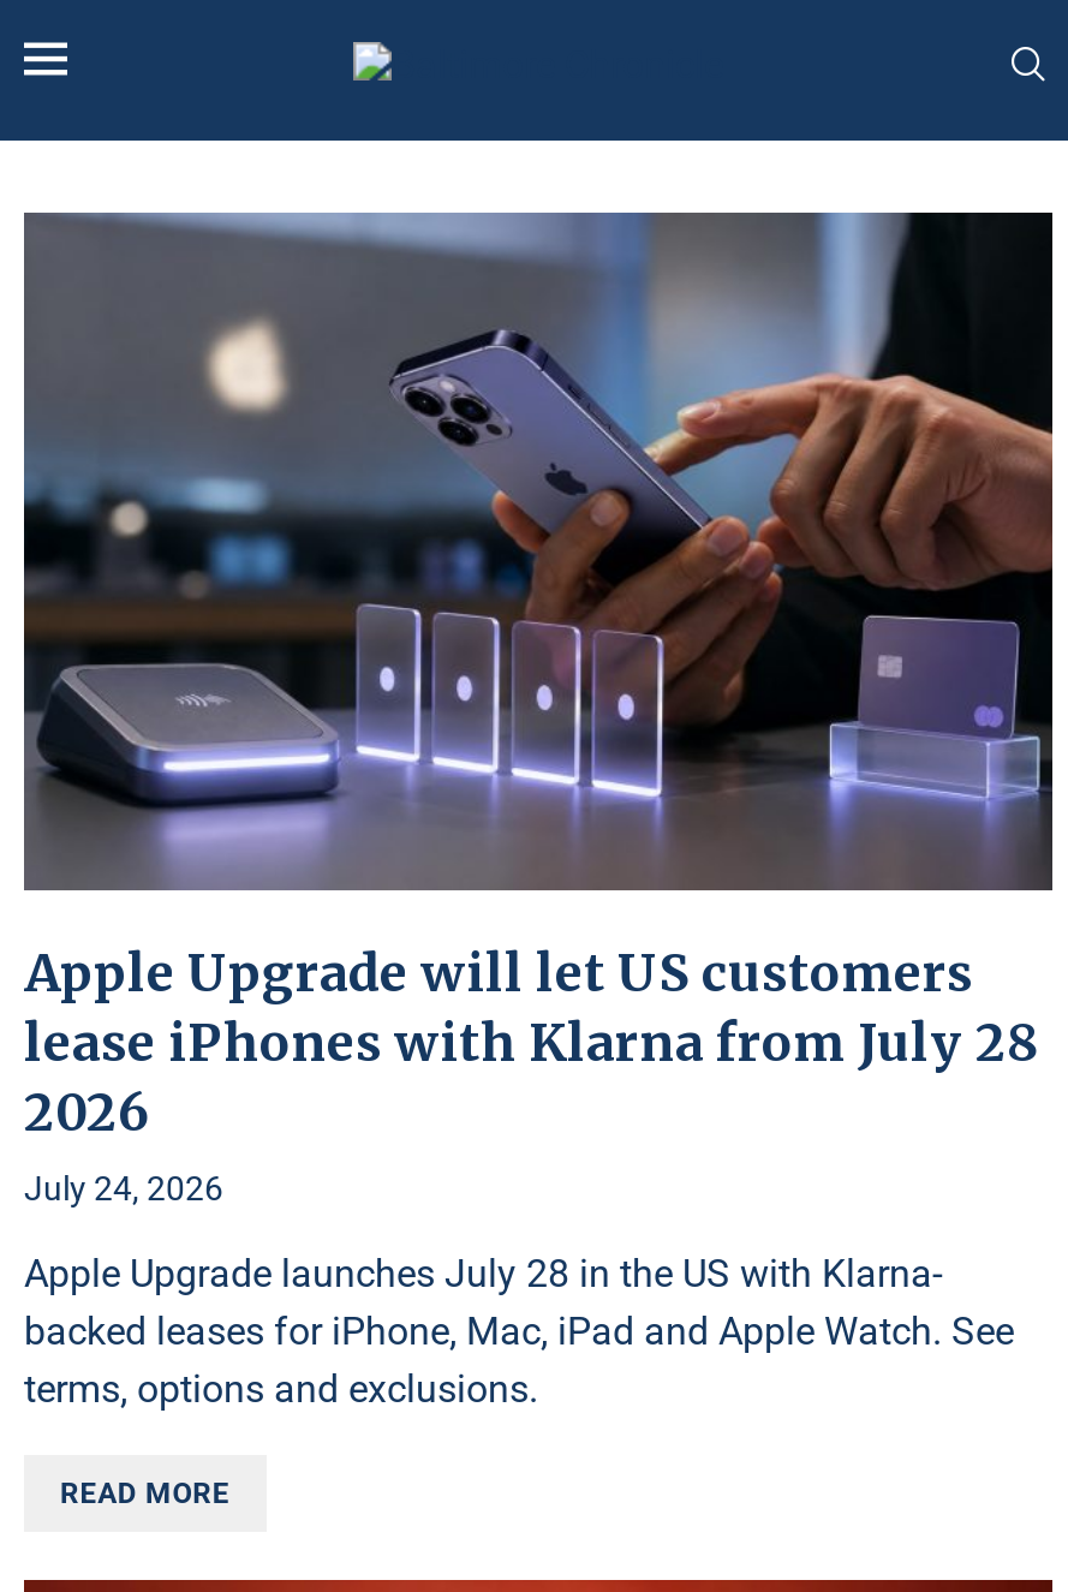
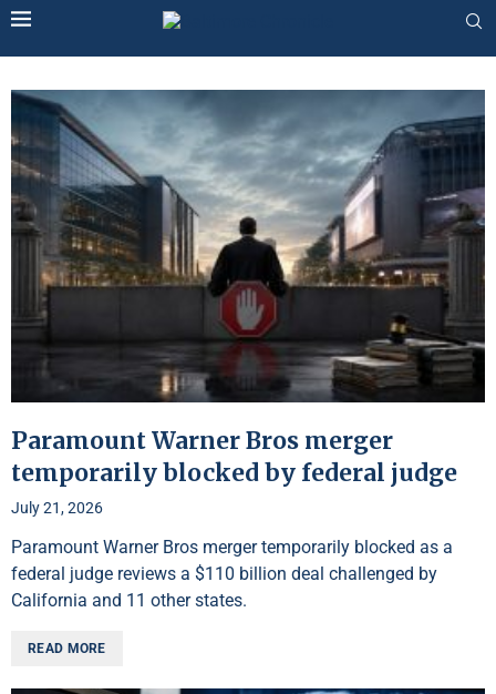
- [image]
- Apple Upgrade will let US customers
- lease iPhones with Klarna from July 28
- 2026
- July 24, 2026
+ [image]
+ Paramount Warner Bros merger
+ temporarily blocked by federal judge
+ July 21, 2026

- Apple Upgrade launches July 28 in the US with Klarna-
- backed leases for iPhone, Mac, iPad and Apple Watch. See
- terms, options and exclusions.
+ Paramount Warner Bros merger temporarily blocked as a
+ federal judge reviews a $110 billion deal challenged by
+ California and 11 other states.
